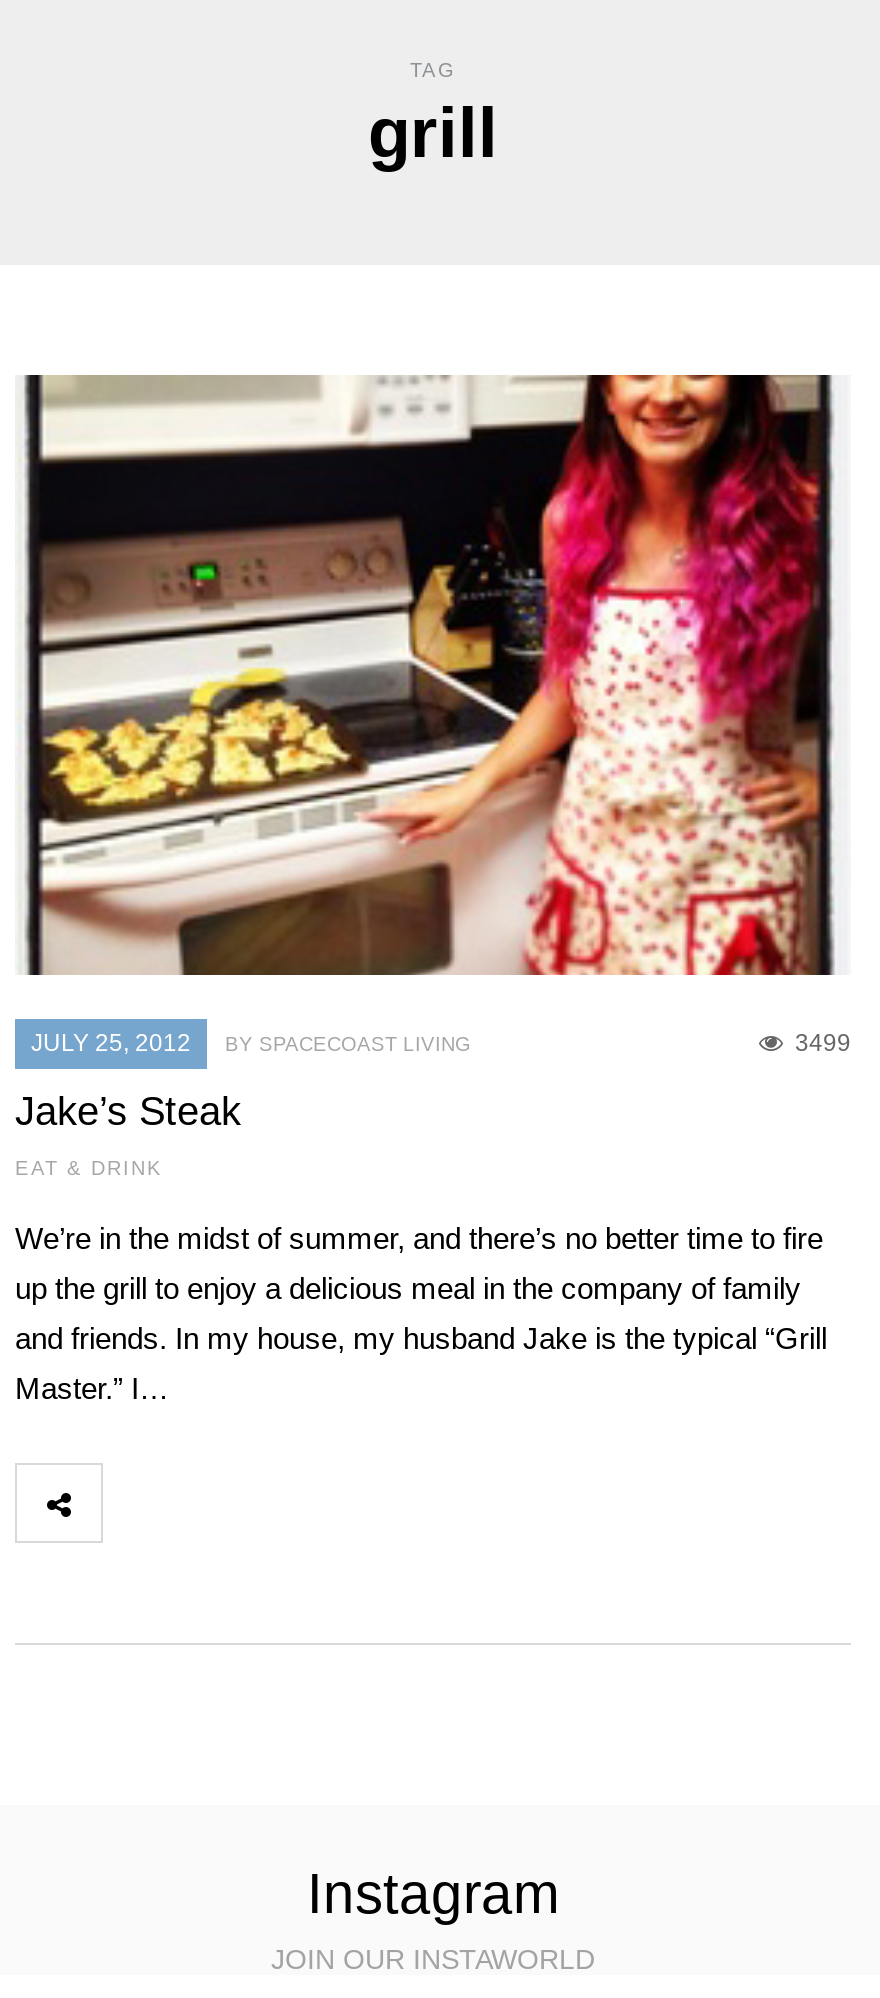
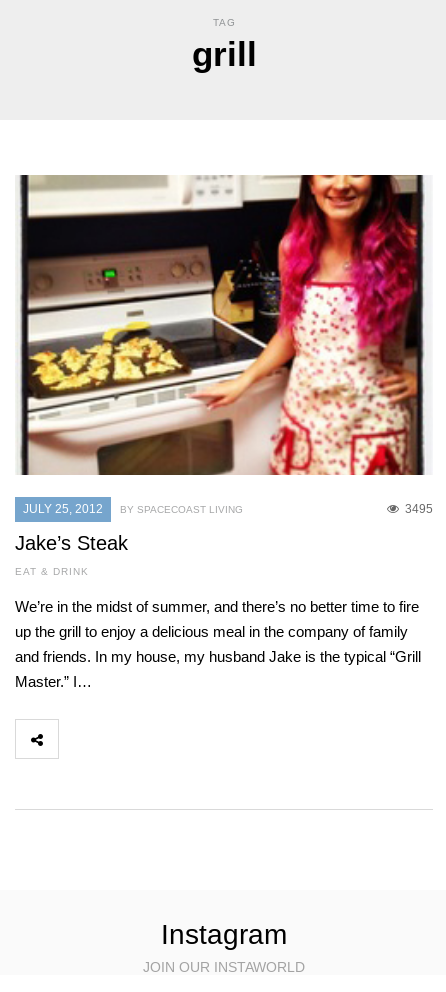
- 3499
+ 3495
